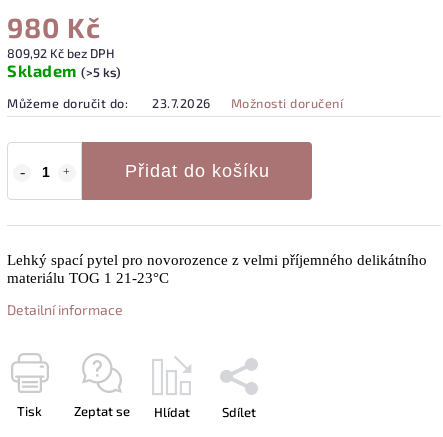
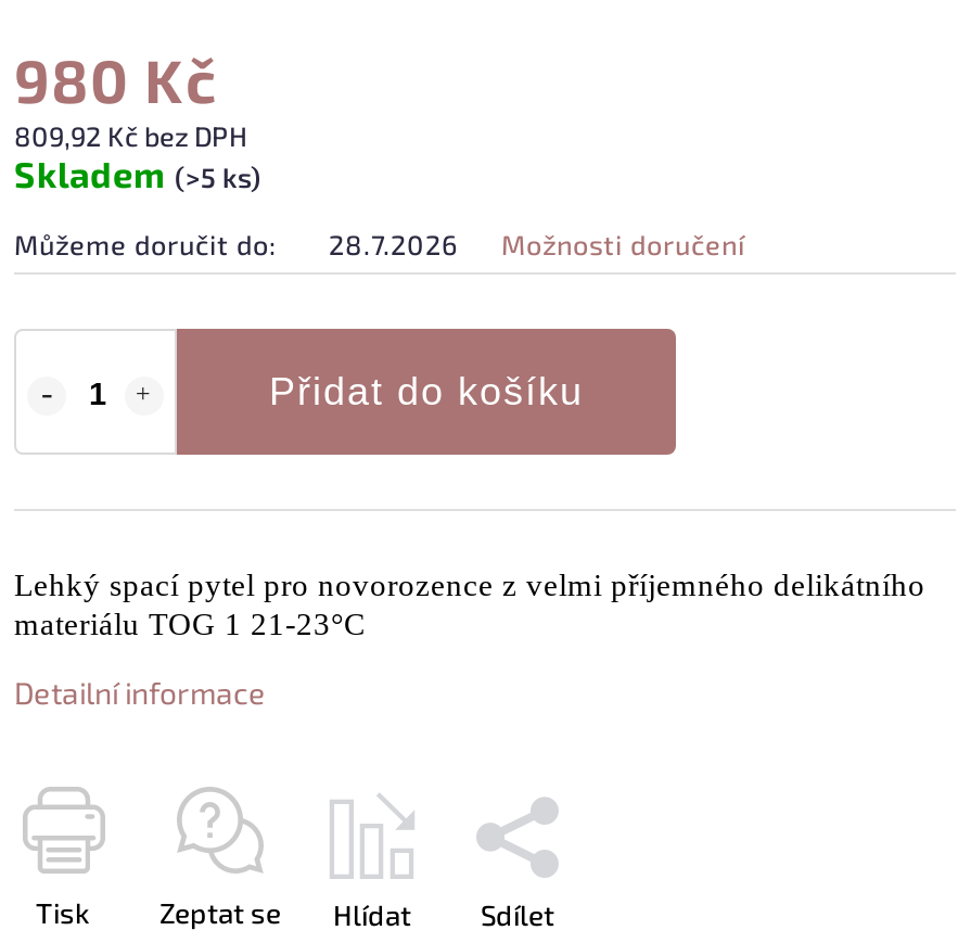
- Můžeme doručit do: 23.7.2026 Možnosti doručení
+ Můžeme doručit do: 28.7.2026 Možnosti doručení
